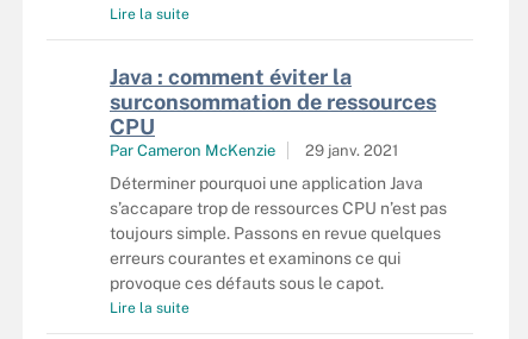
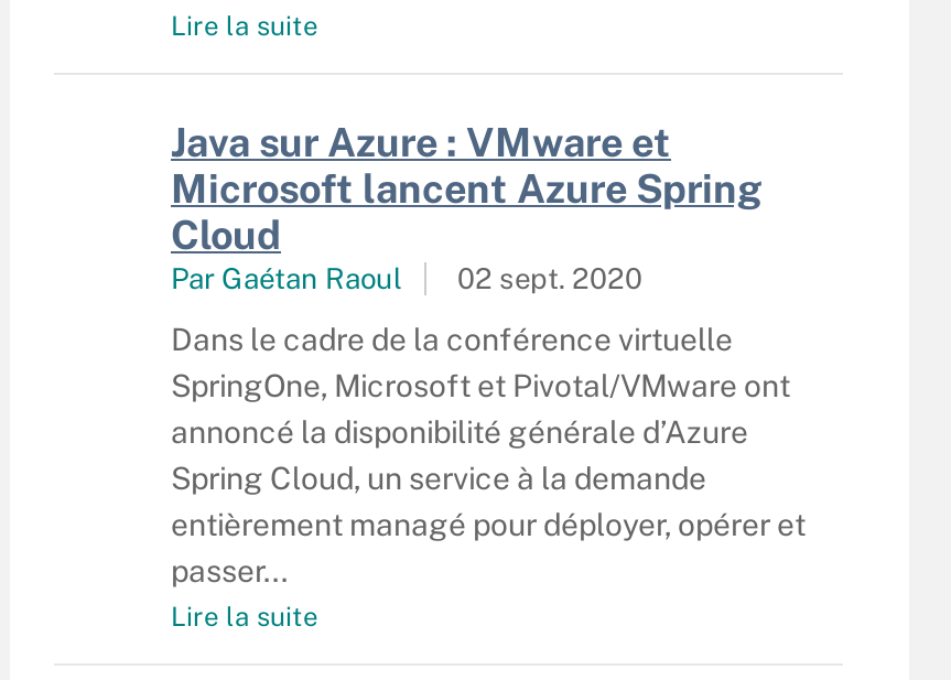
- Java : comment éviter la
- surconsommation de ressources
- CPU
- Par Cameron McKenzie
- 29 janv. 2021
+ Java sur Azure : VMware et
+ Microsoft lancent Azure Spring
+ Cloud
+ Par Gaétan Raoul
+ 02 sept. 2020

- Déterminer pourquoi une application Java
- s’accapare trop de ressources CPU n’est pas
- toujours simple. Passons en revue quelques
- erreurs courantes et examinons ce qui
- provoque ces défauts sous le capot.
+ Dans le cadre de la conférence virtuelle
+ SpringOne, Microsoft et Pivotal/VMware ont
+ annoncé la disponibilité générale d’Azure
+ Spring Cloud, un service à la demande
+ entièrement managé pour déployer, opérer et
+ passer...
